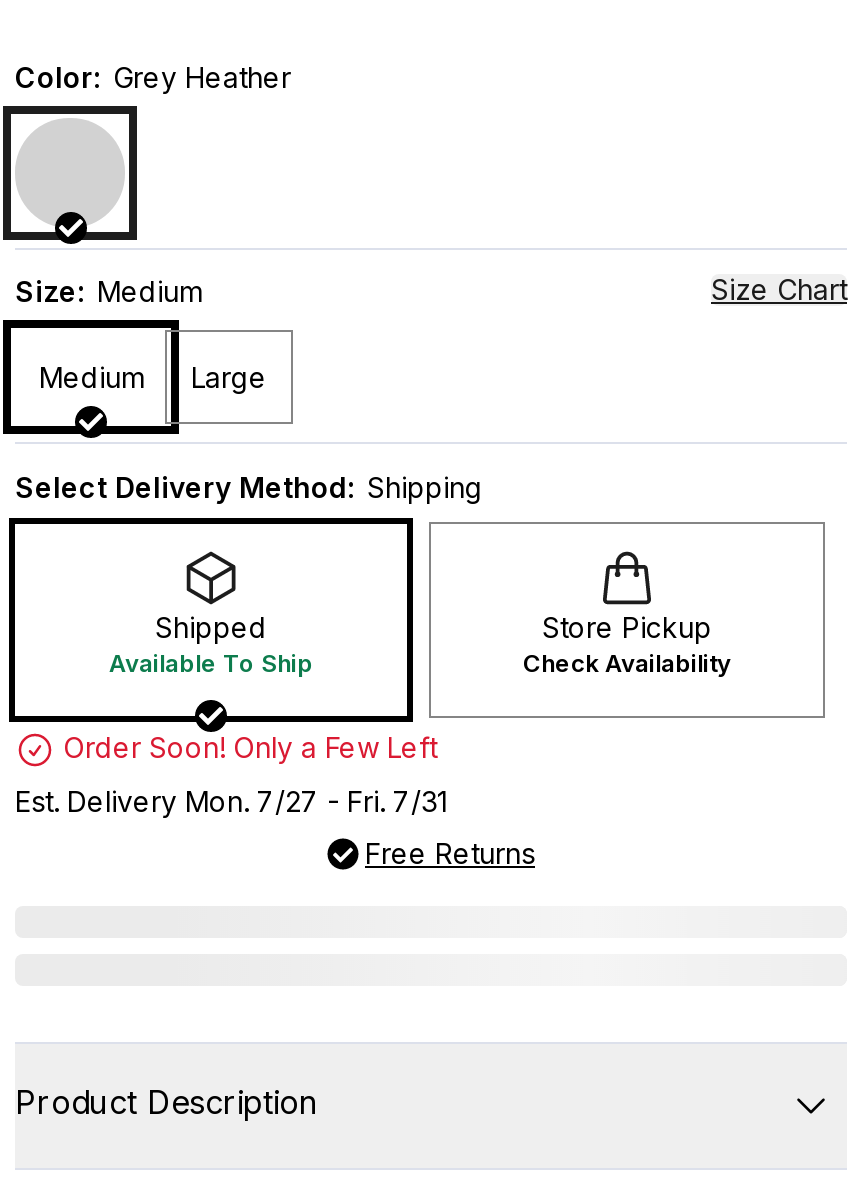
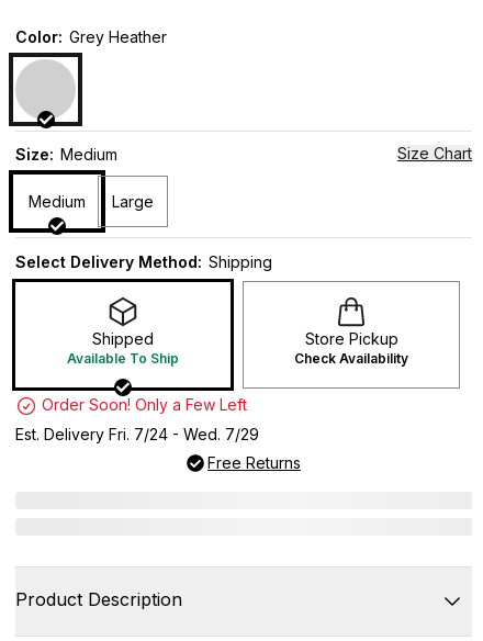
- Est. Delivery Mon. 7/27 - Fri. 7/31
+ Est. Delivery Fri. 7/24 - Wed. 7/29
